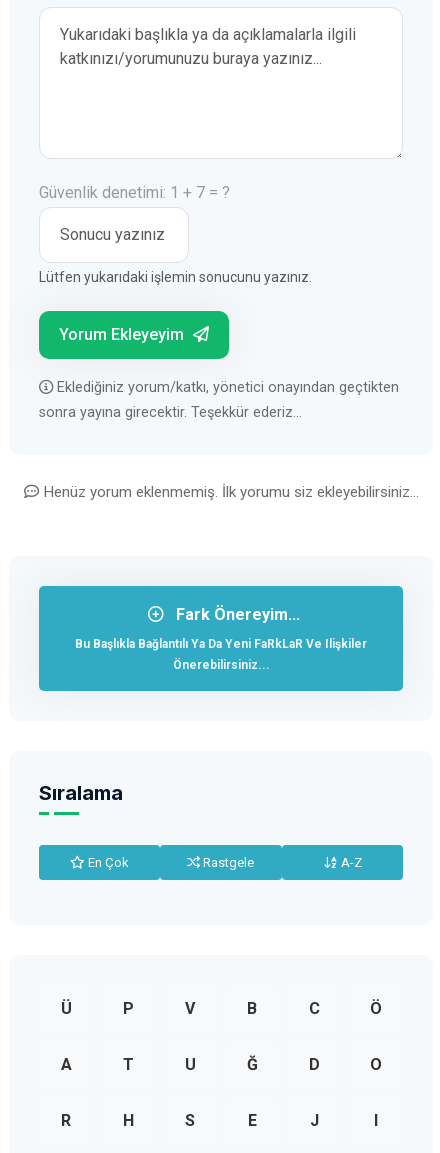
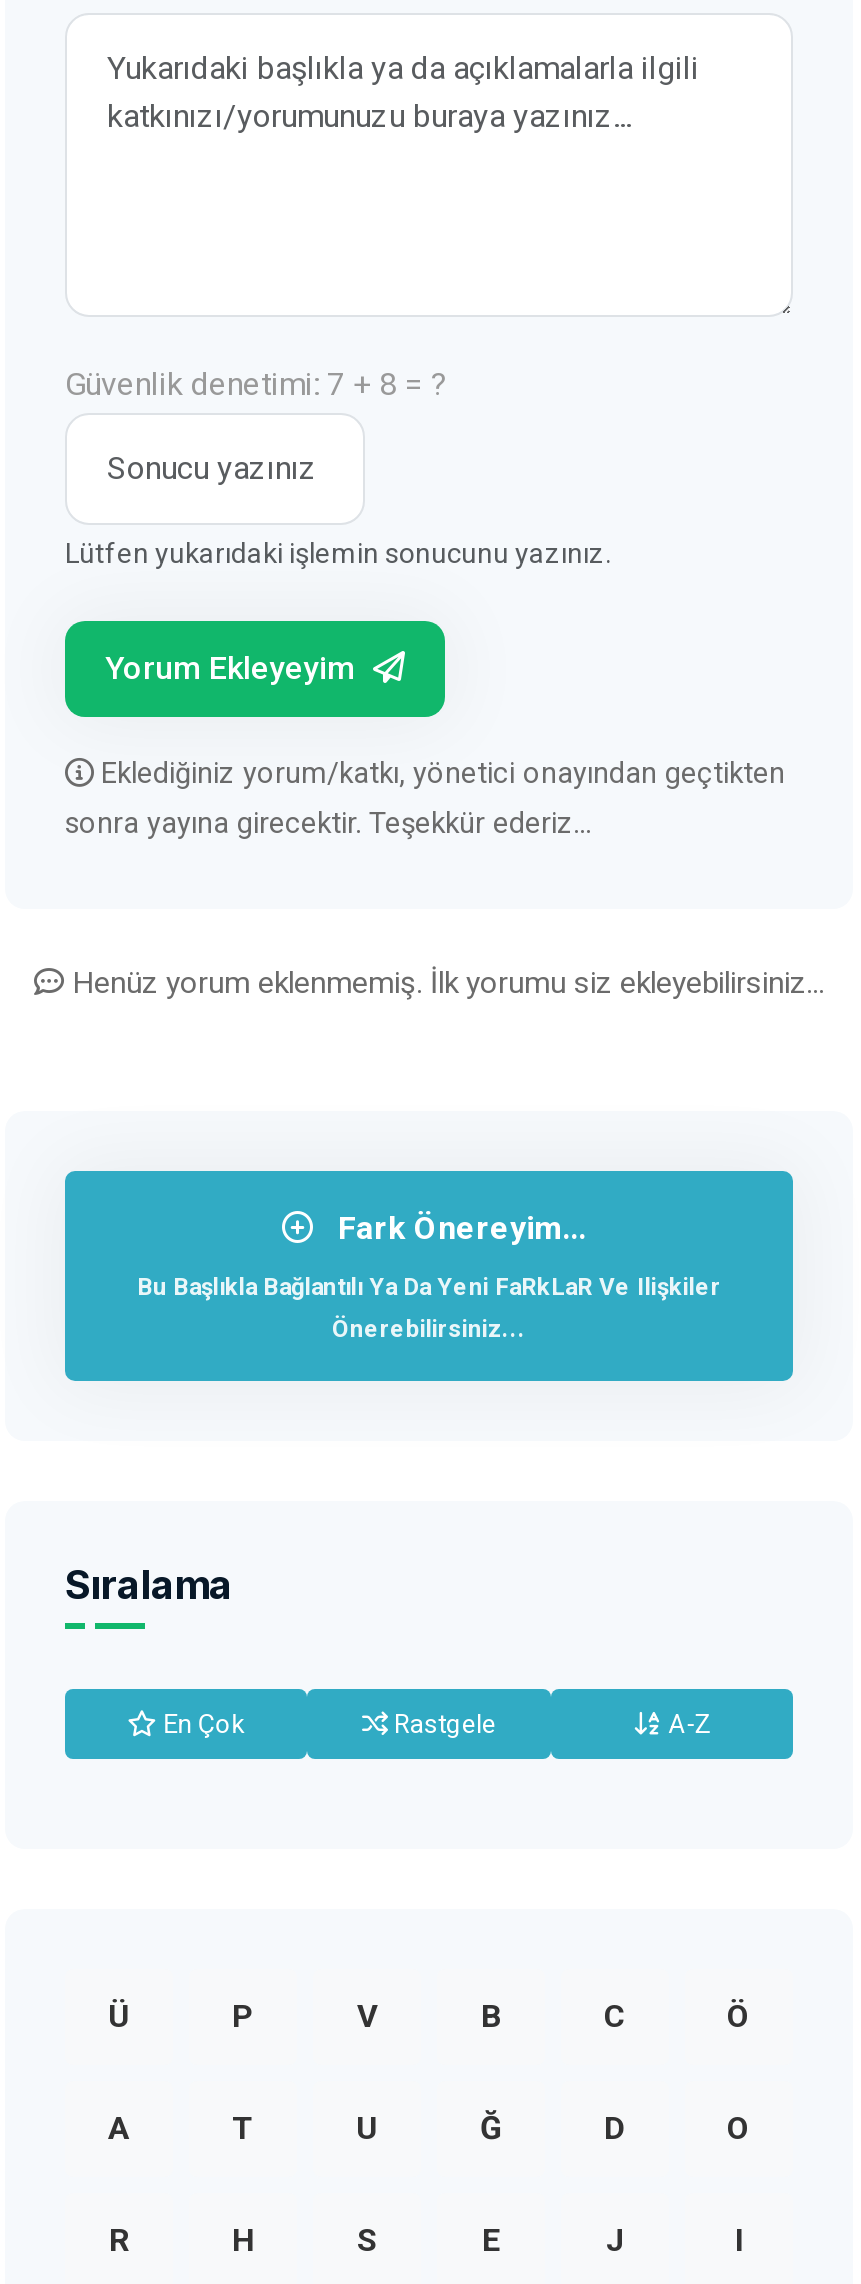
- Güvenlik denetimi: 1 + 7 = ?
+ Güvenlik denetimi: 7 + 8 = ?
